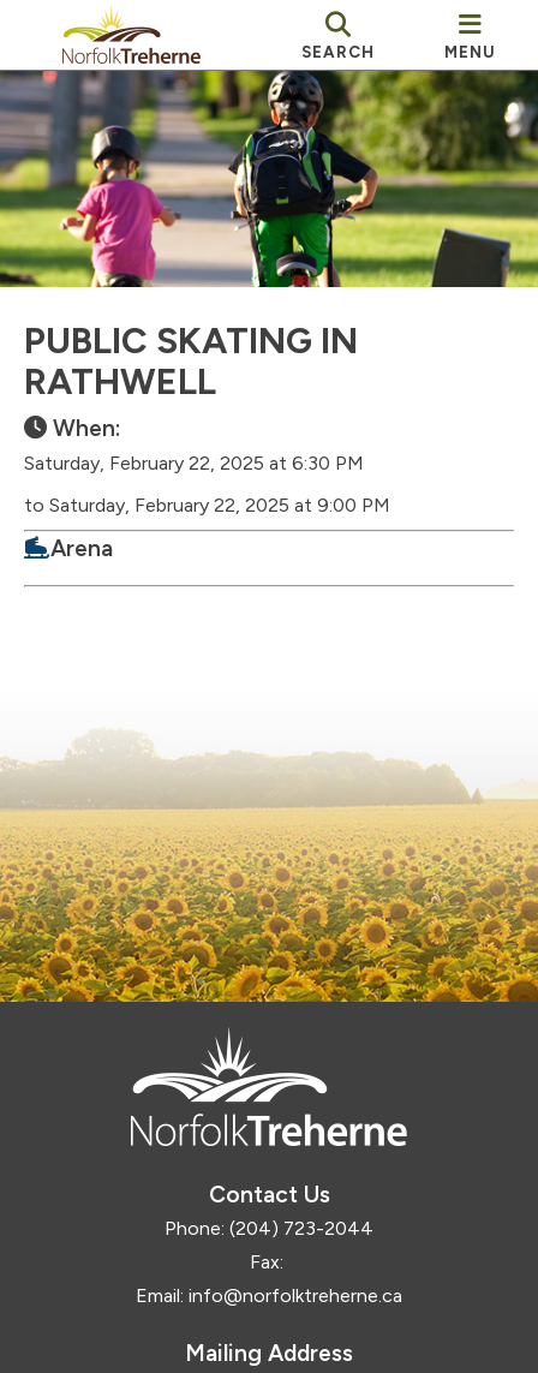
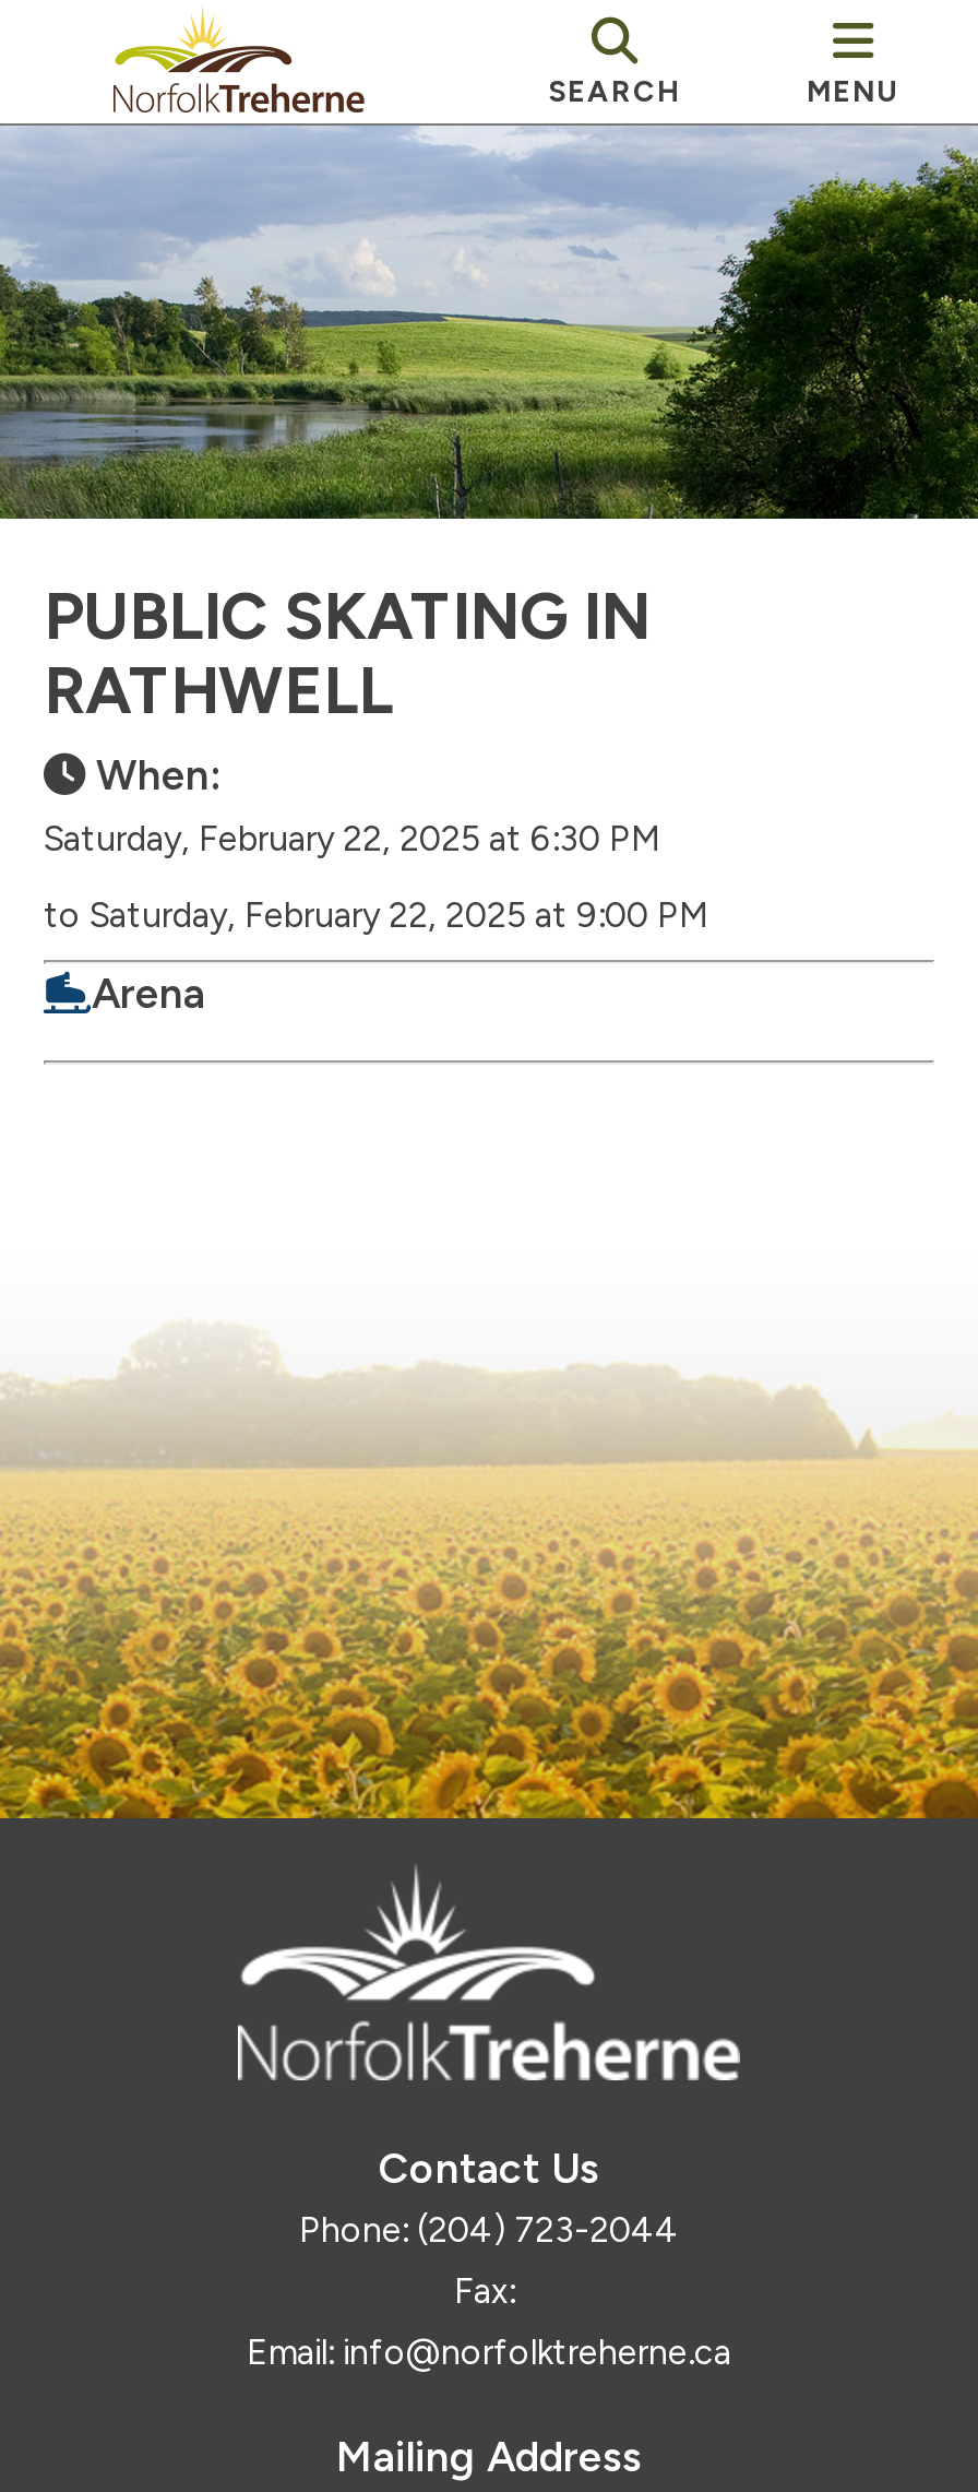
- [image]
+ [image]
